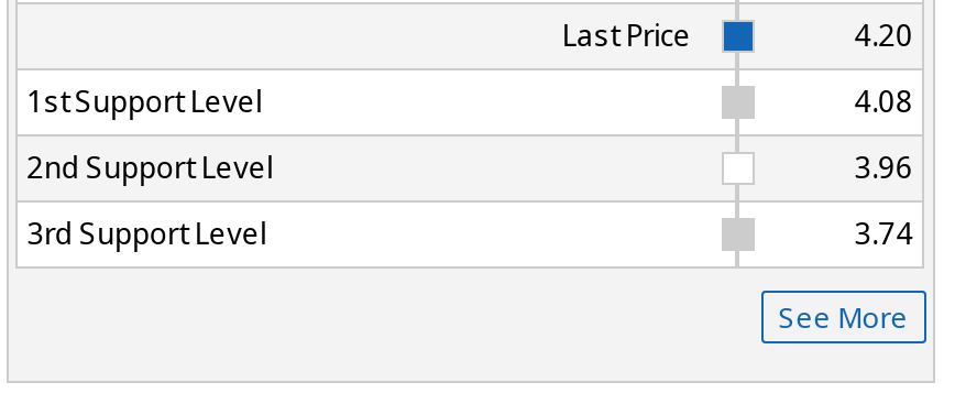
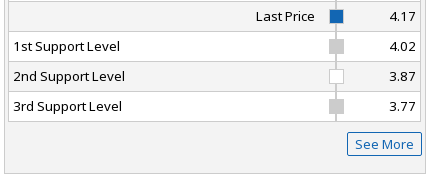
- 4.20
+ 4.17

- 4.08
+ 4.02

- 3.96
+ 3.87

- 3.74
+ 3.77
